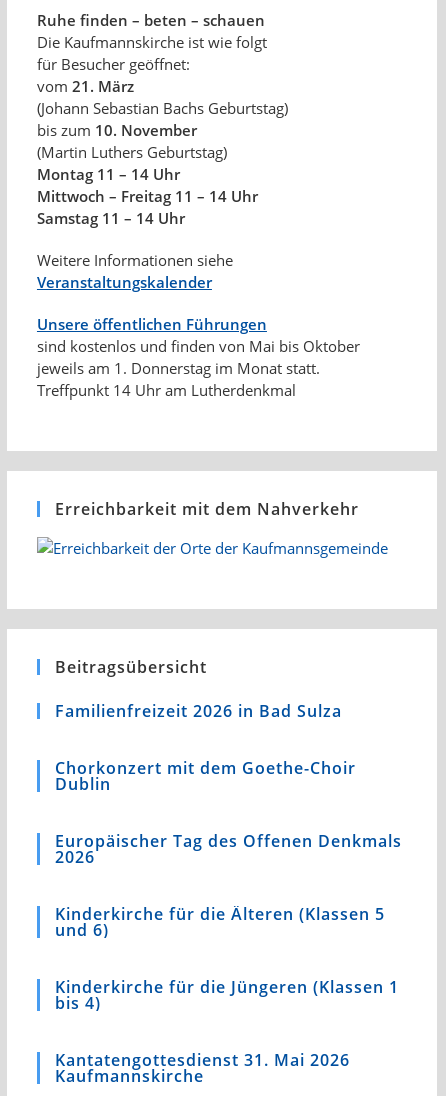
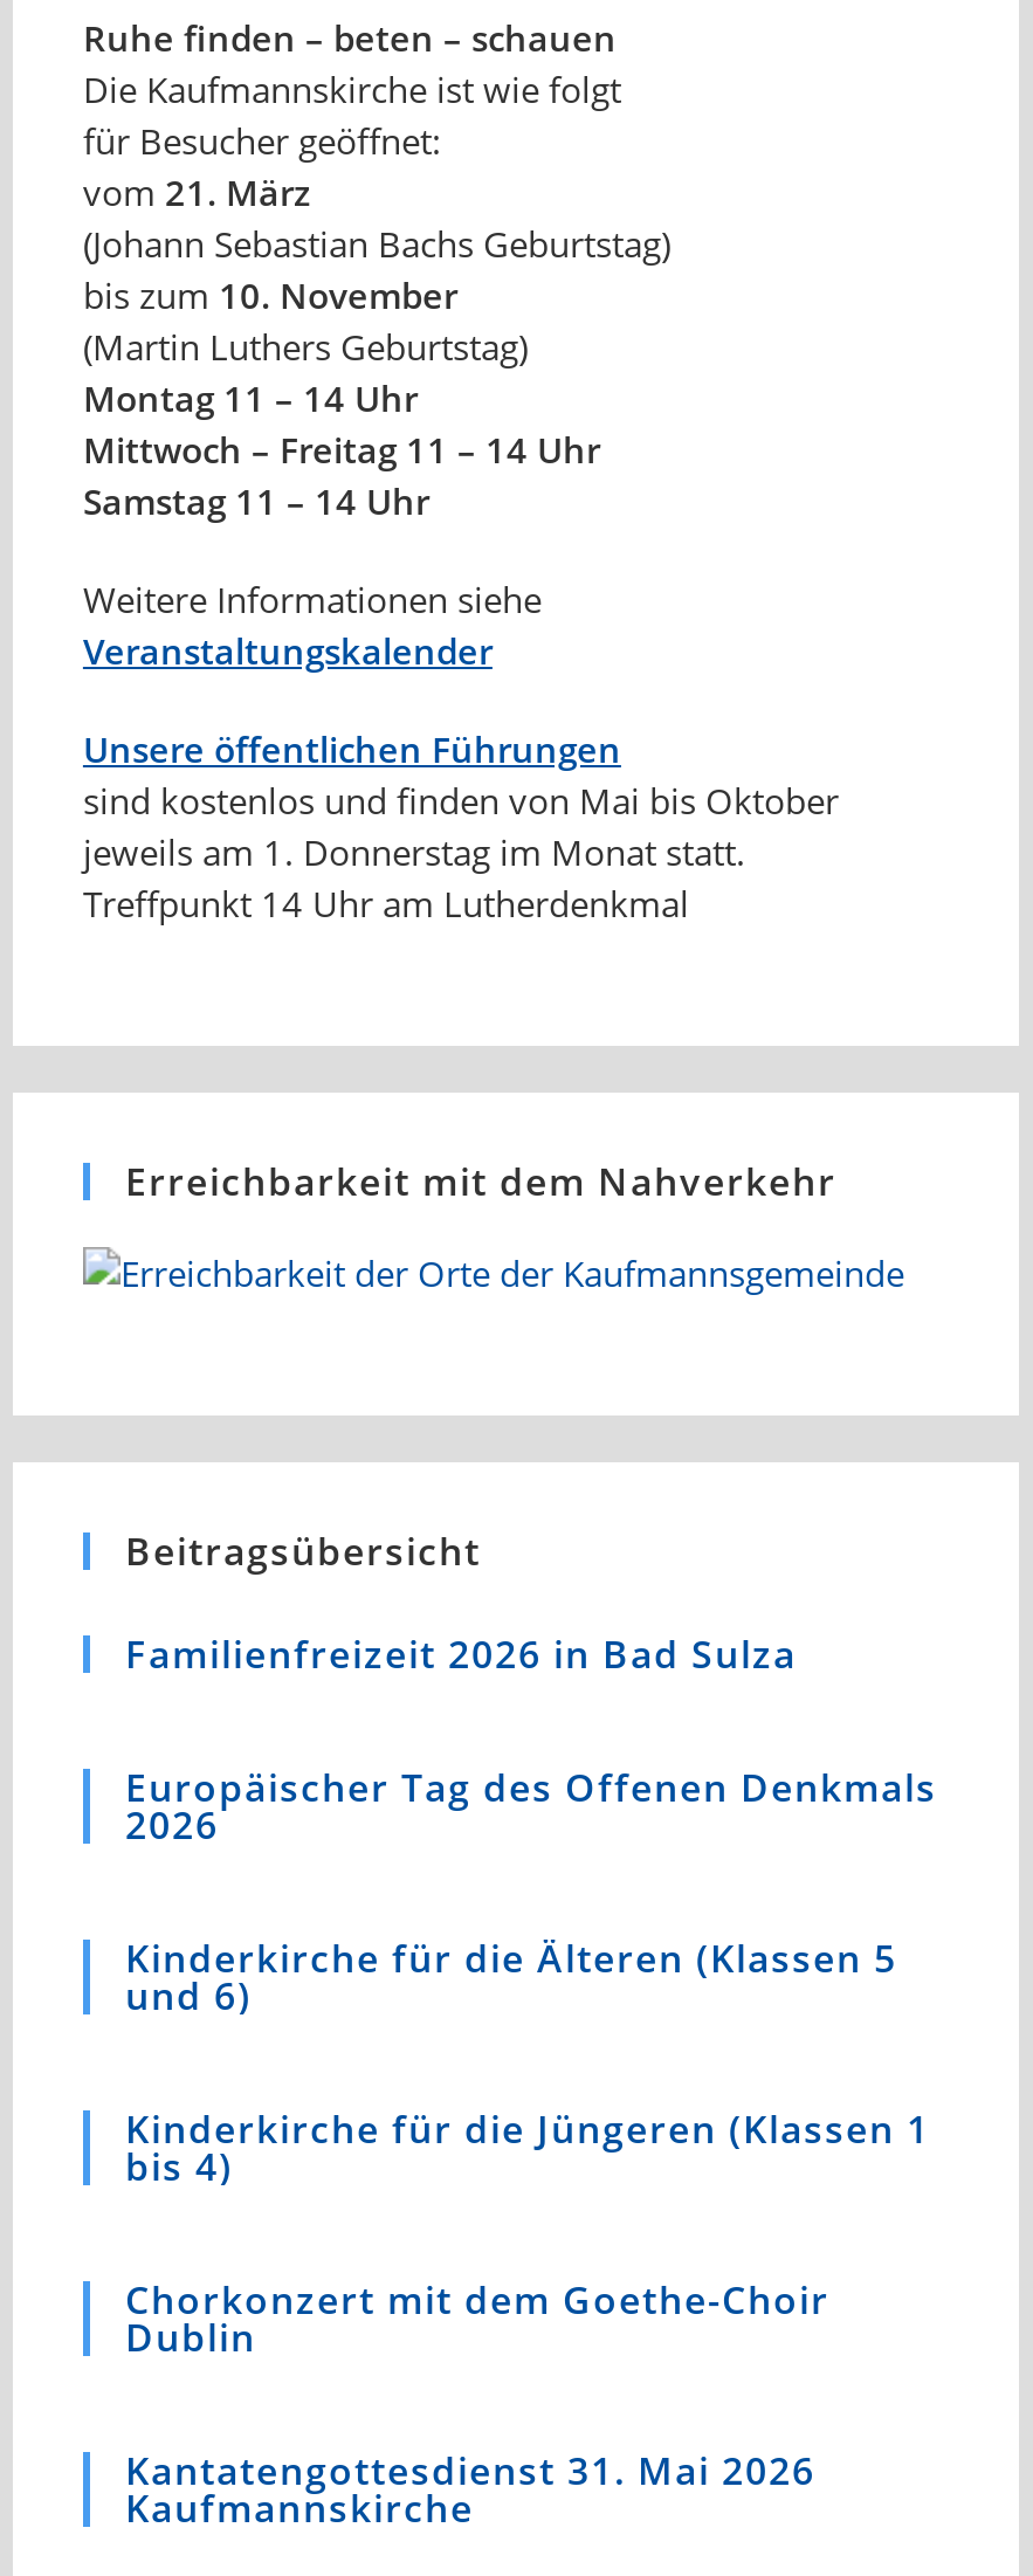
moved down: Chorkonzert mit dem Goethe-Choir | Dublin

moved up: Europäischer Tag des Offenen Denkmals | 2026 | Kinderkirche für die Älteren (Klassen 5 | und 6) | Kinderkirche für die Jüngeren (Klassen 1 | bis 4)
